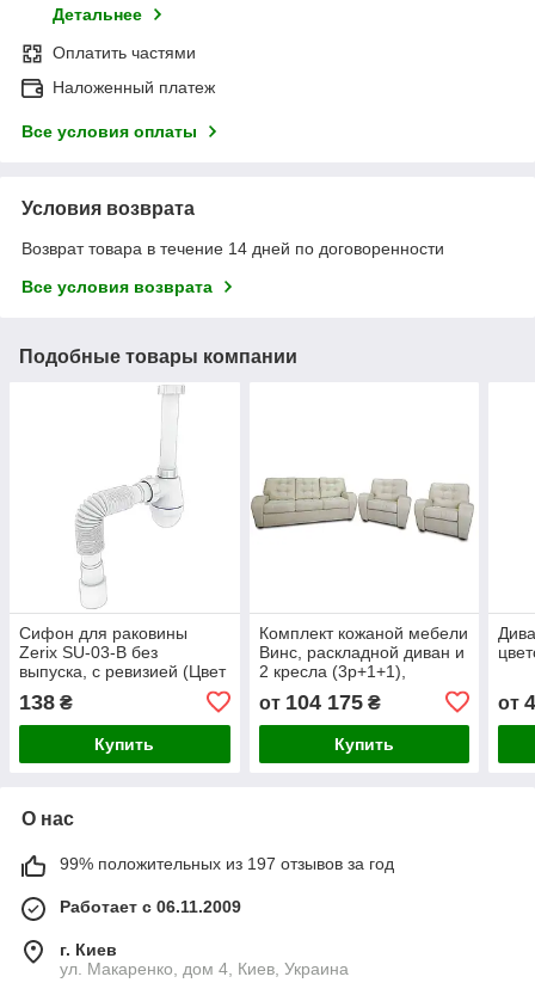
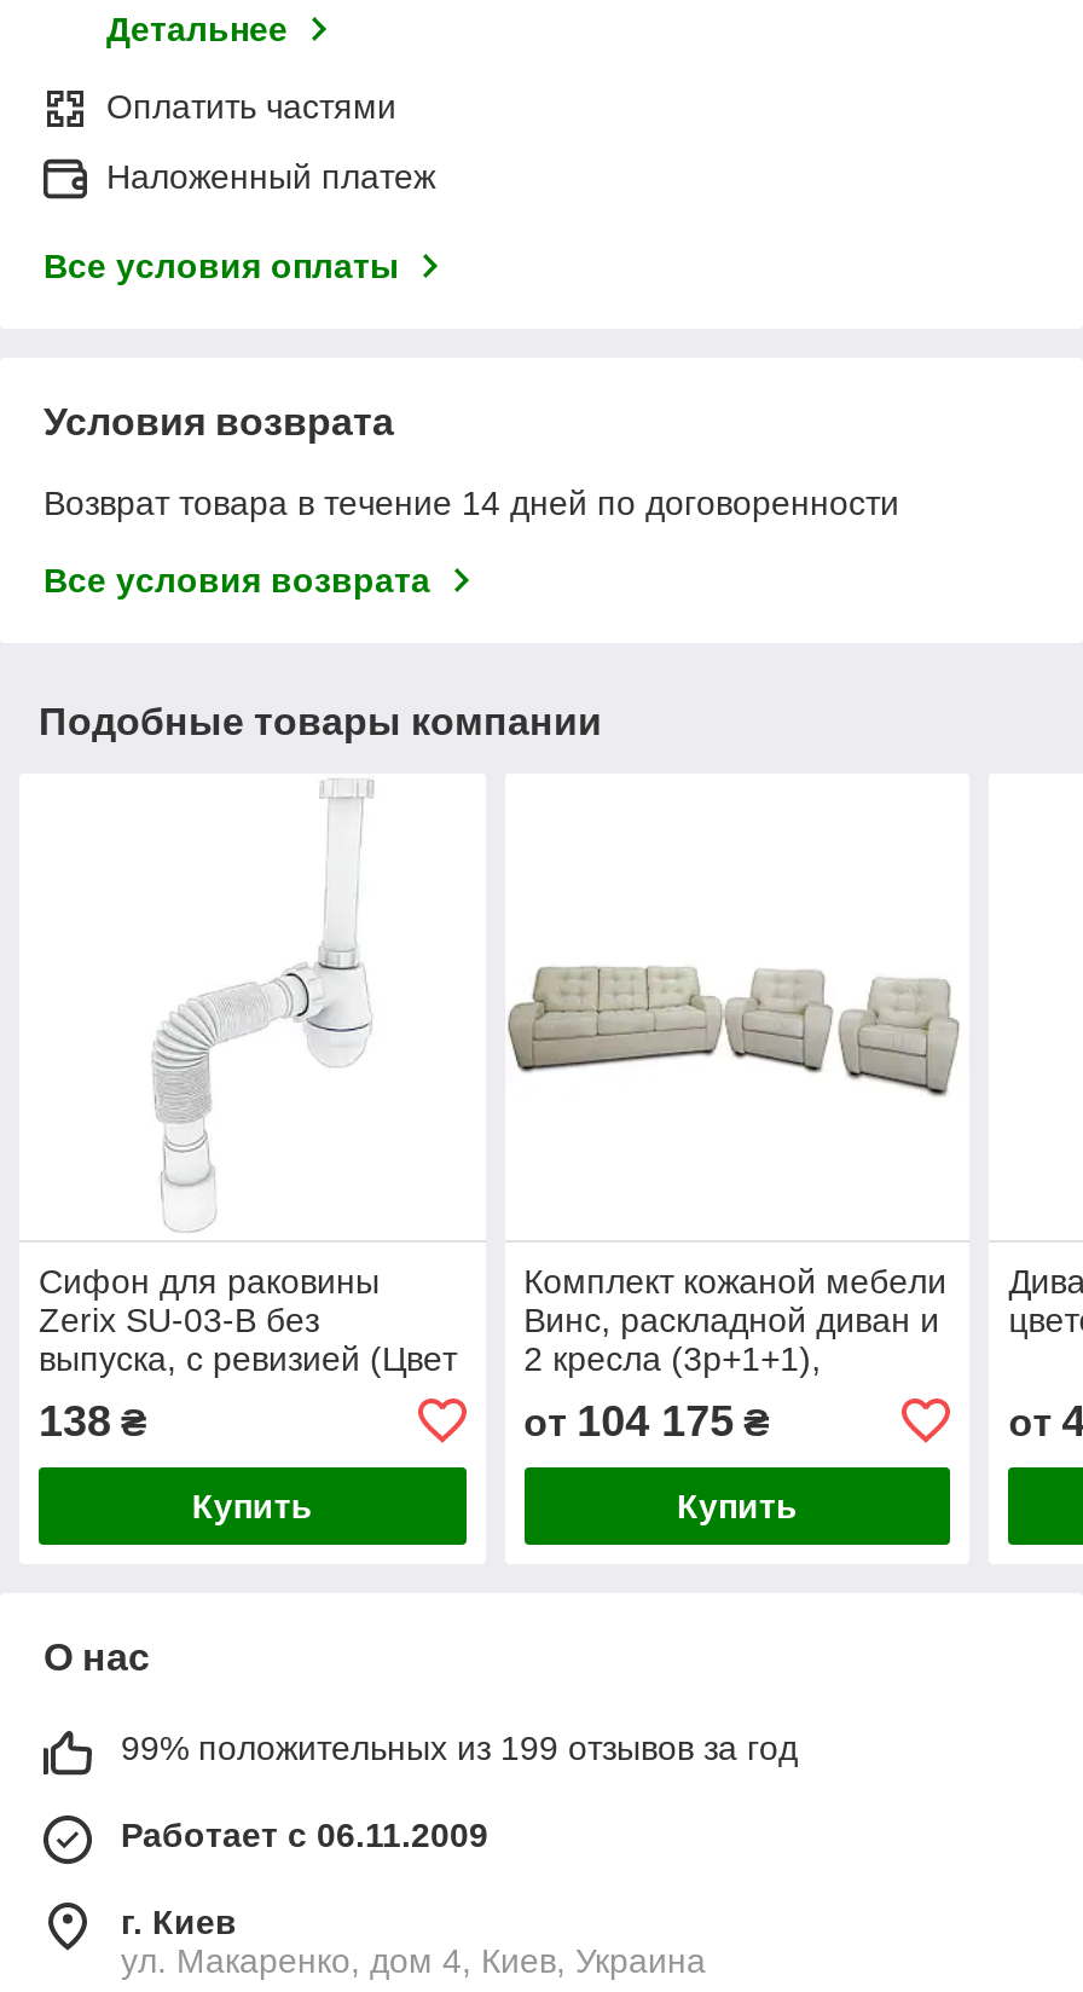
- 99% положительных из 197 отзывов за год
+ 99% положительных из 199 отзывов за год
